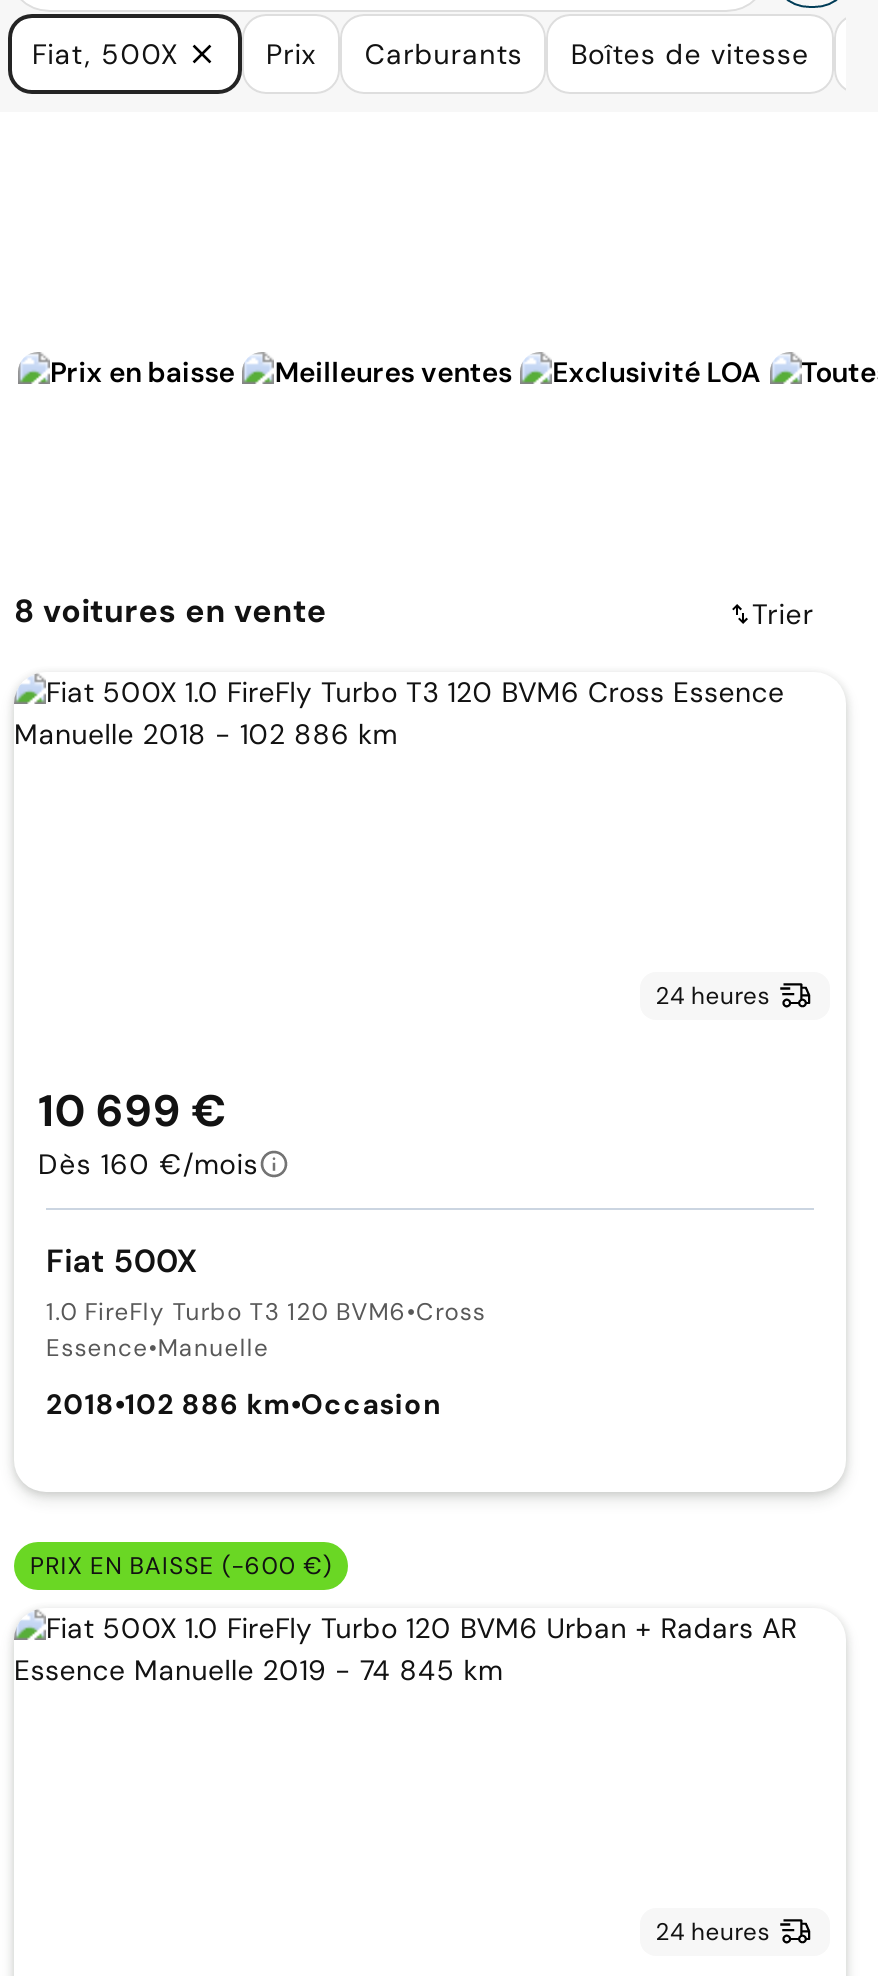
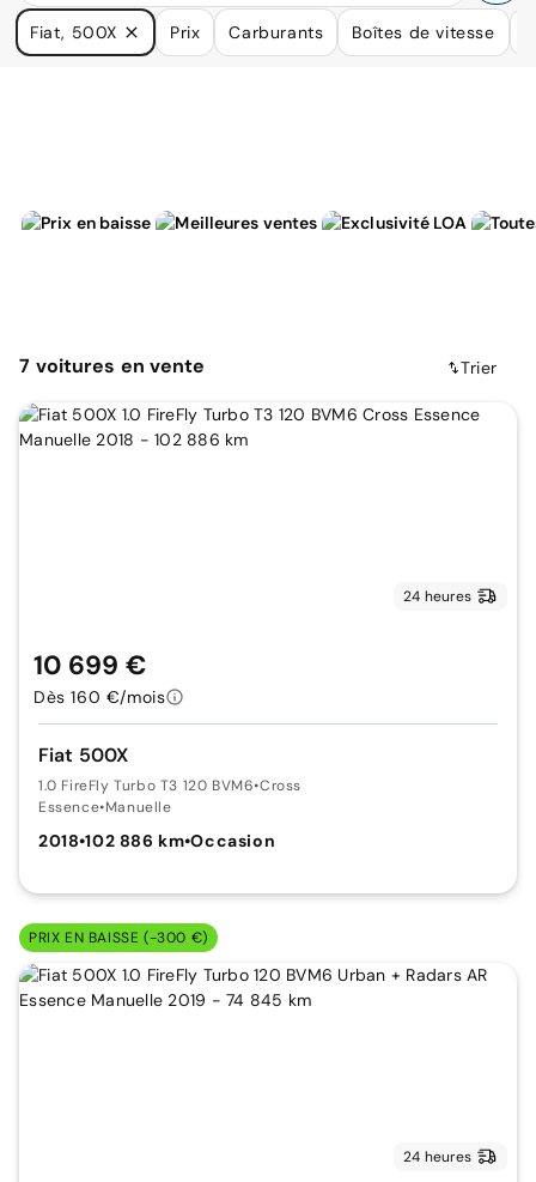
- 8 voitures en vente
+ 7 voitures en vente

- PRIX EN BAISSE (-600 €)
+ PRIX EN BAISSE (-300 €)
